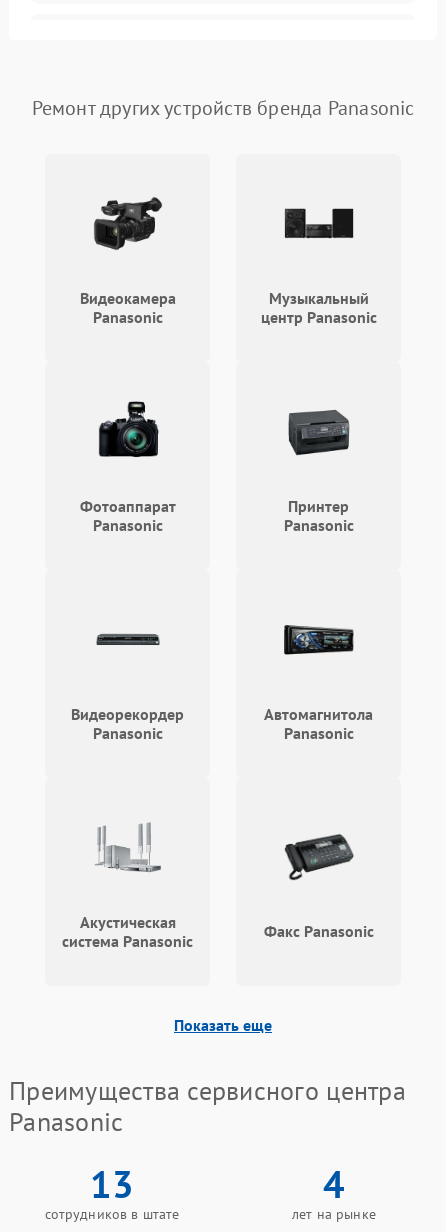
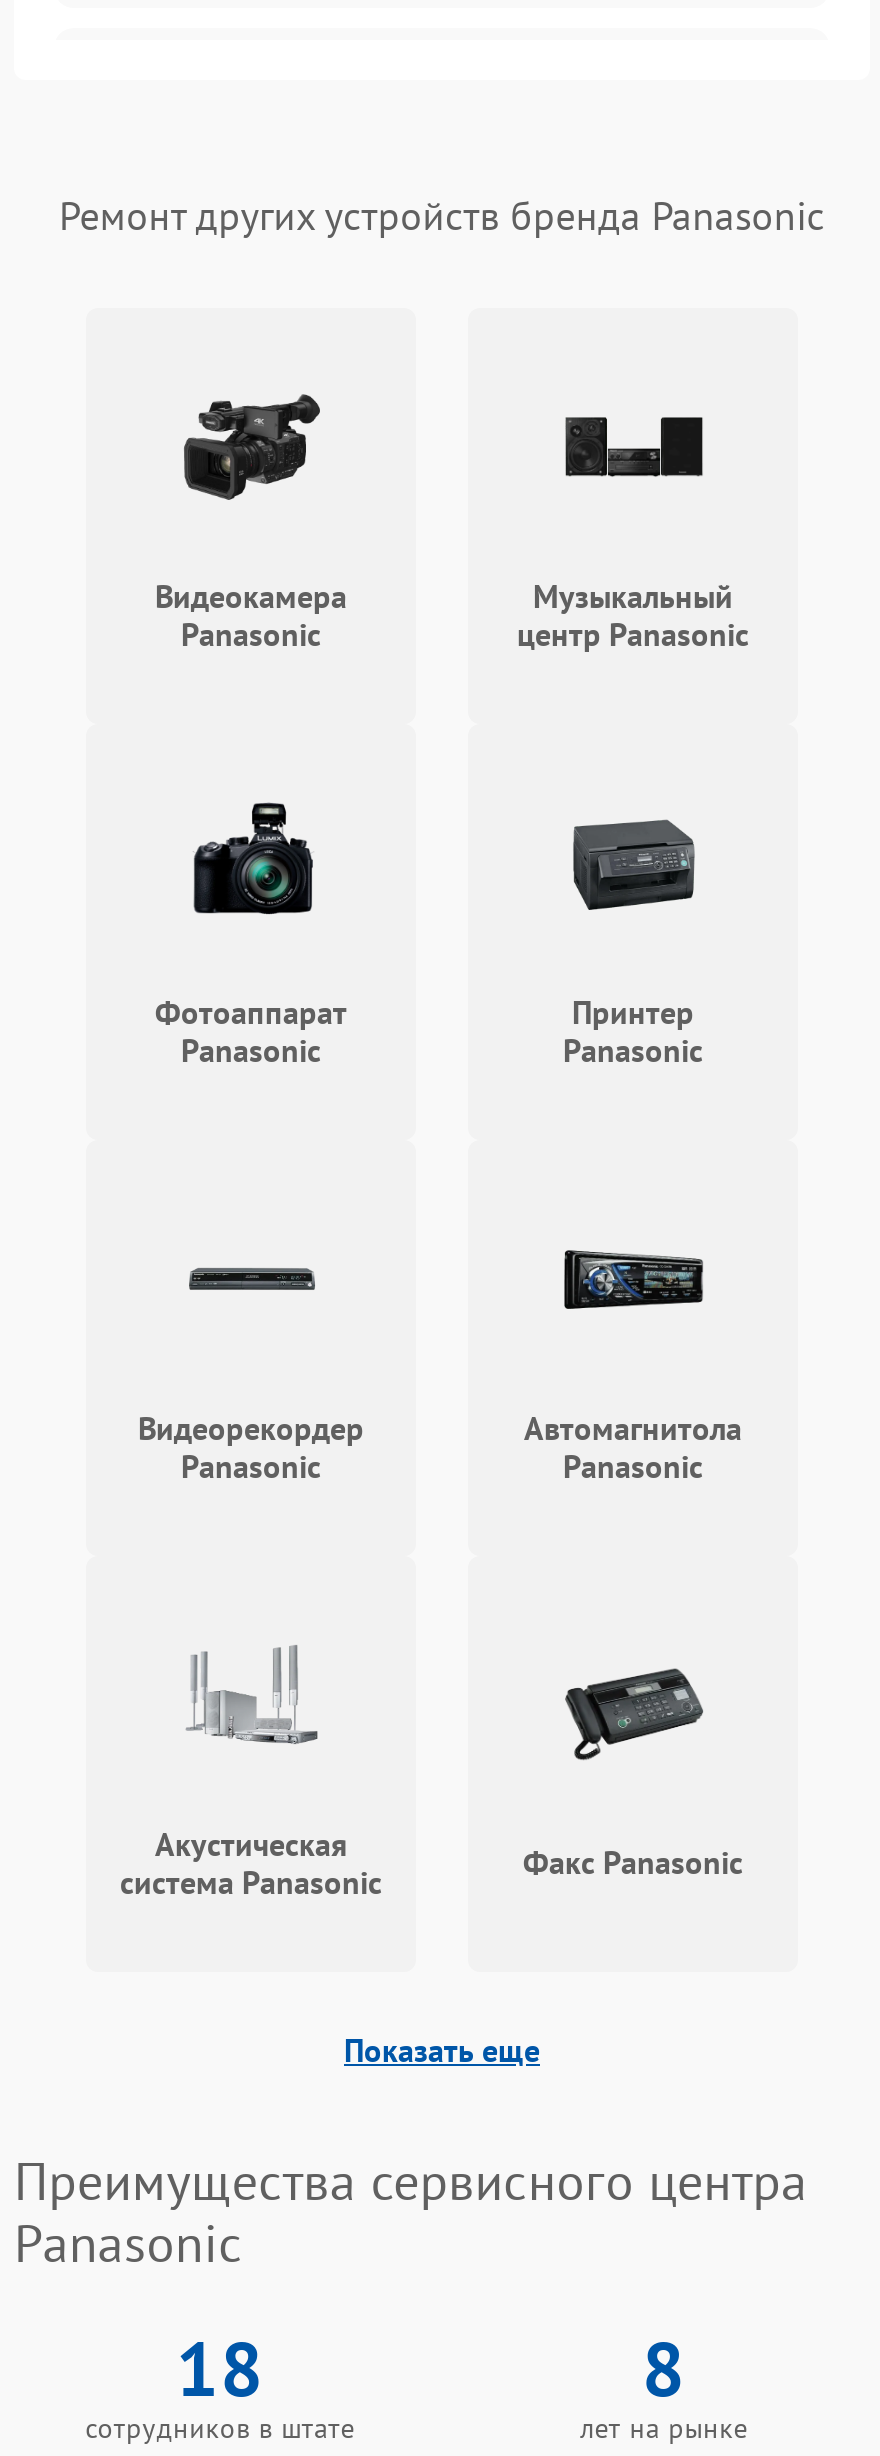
- 13
+ 18

- 4
+ 8
